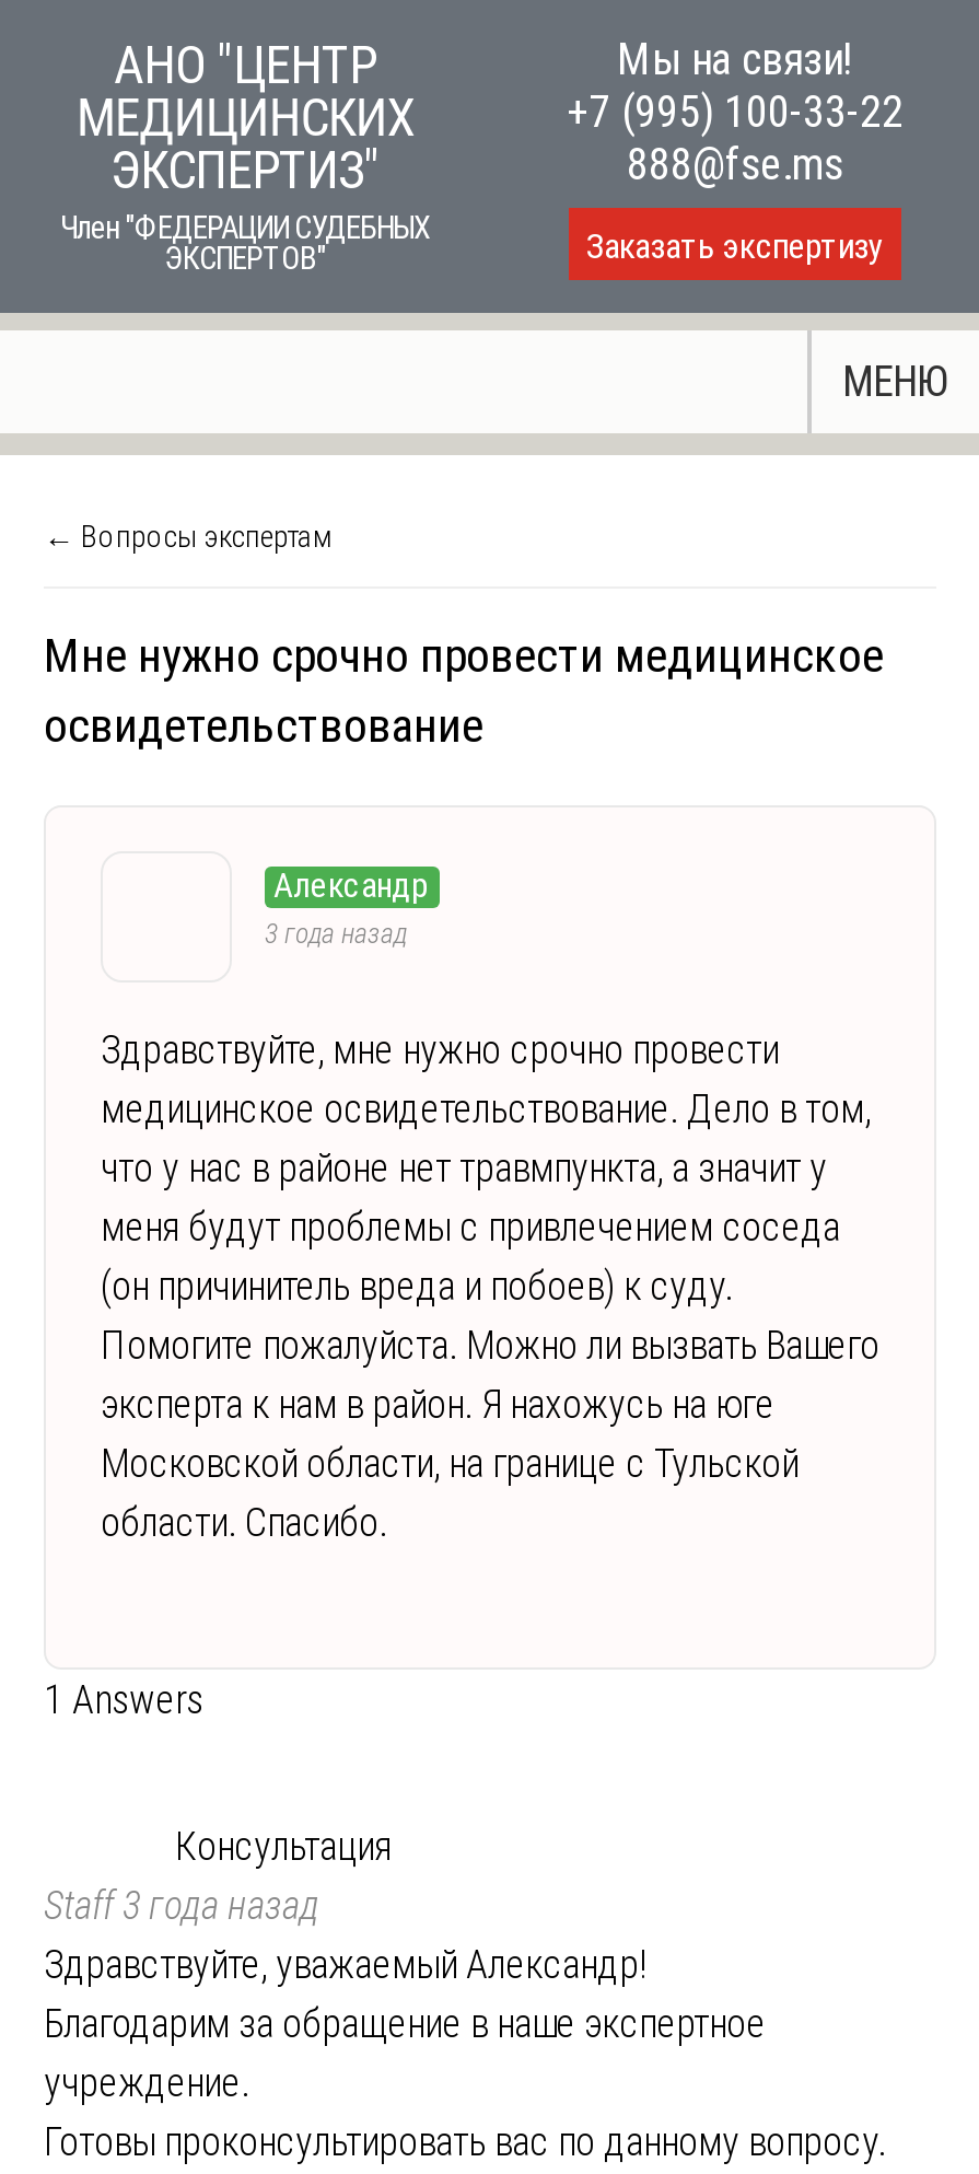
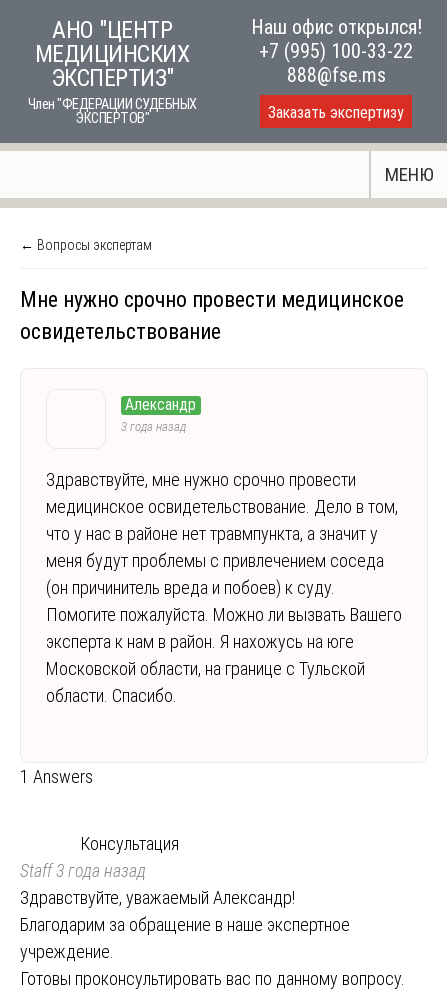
- Мы на связи!
+ Наш офис открылся!
